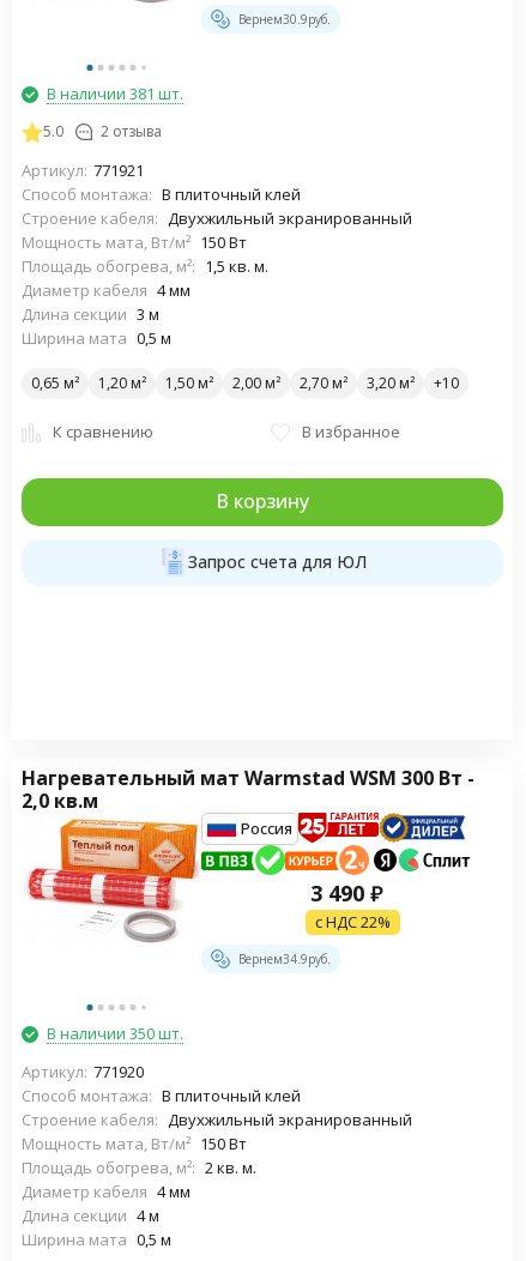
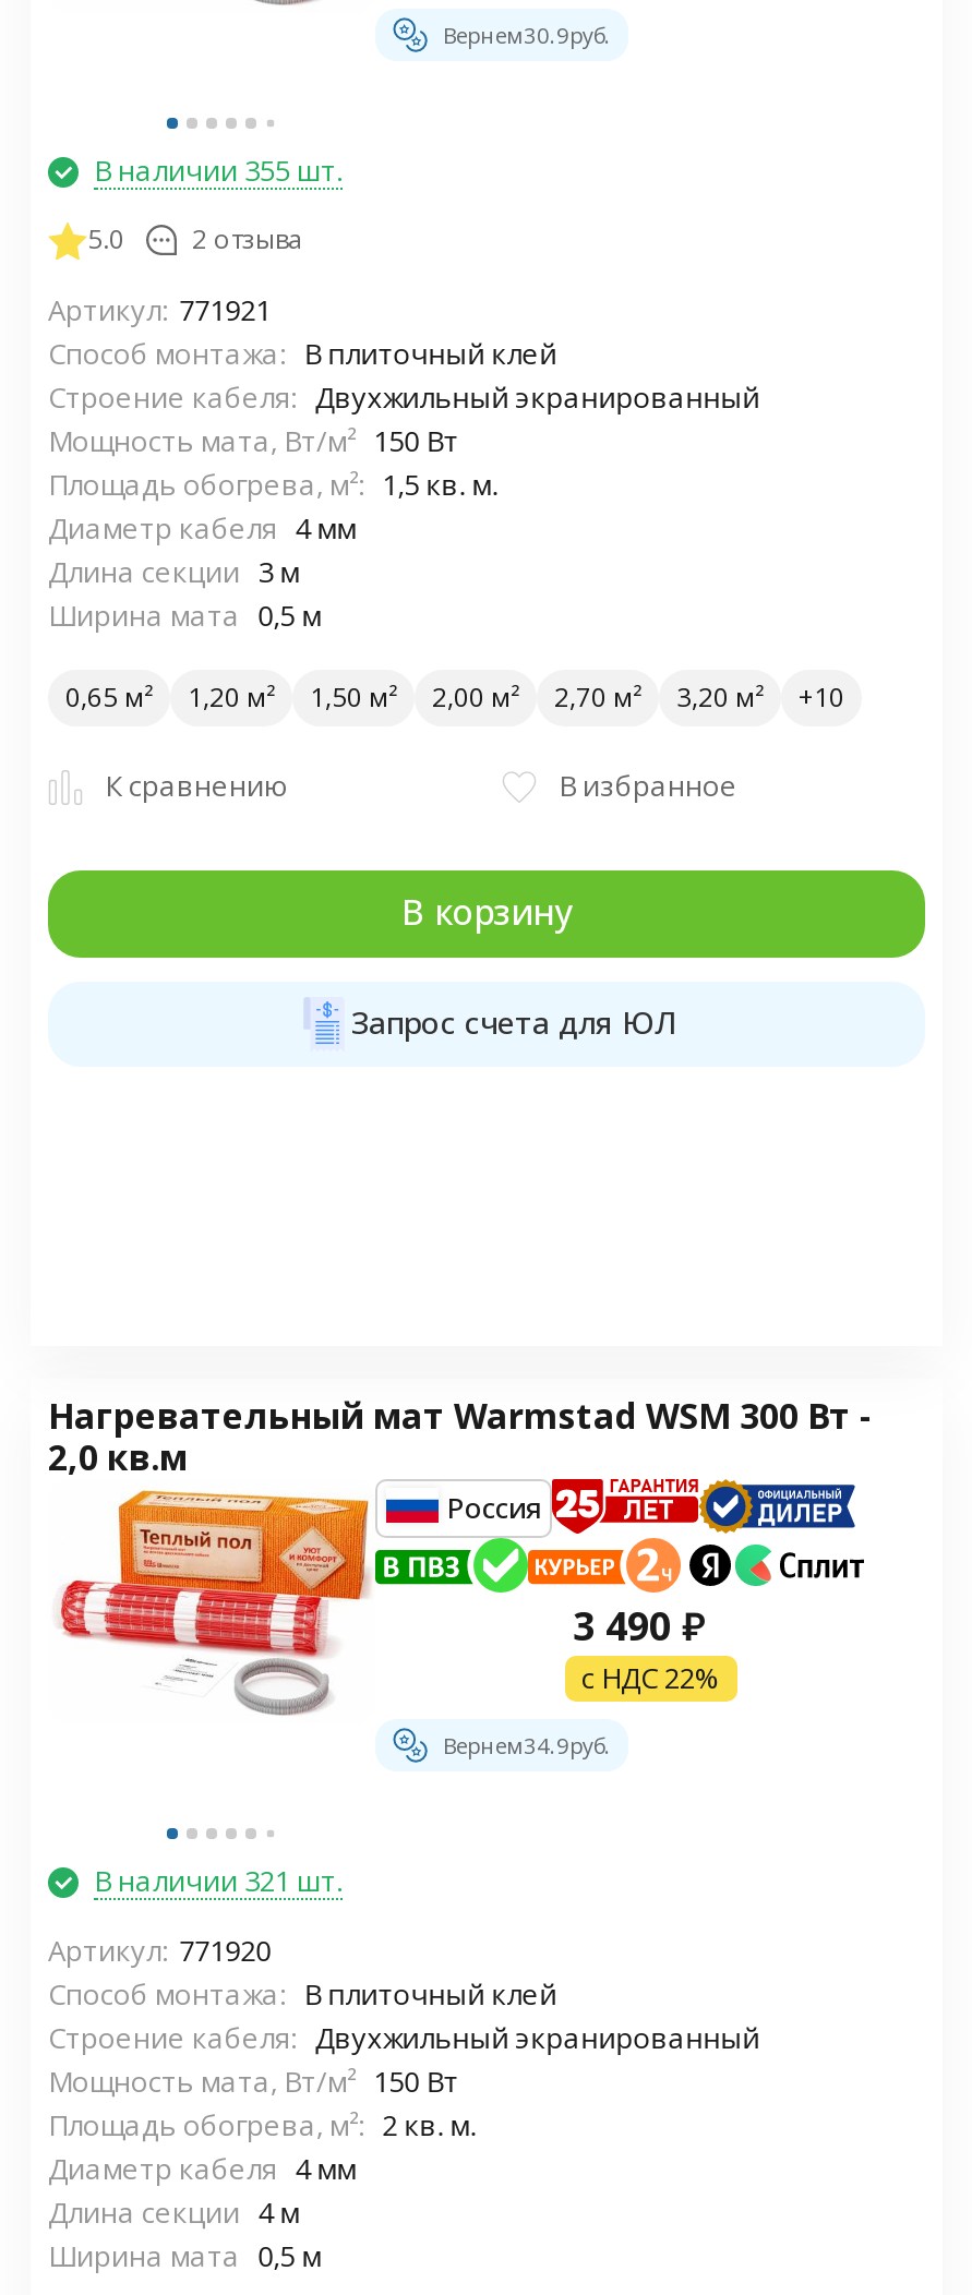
- В наличии 381 шт.
+ В наличии 355 шт.

- В наличии 350 шт.
+ В наличии 321 шт.
